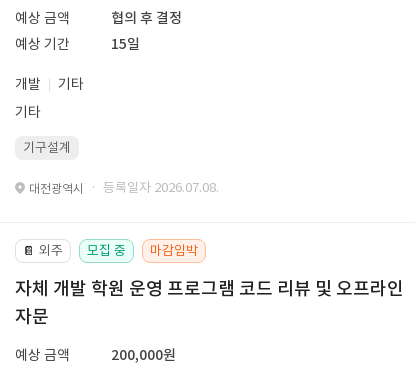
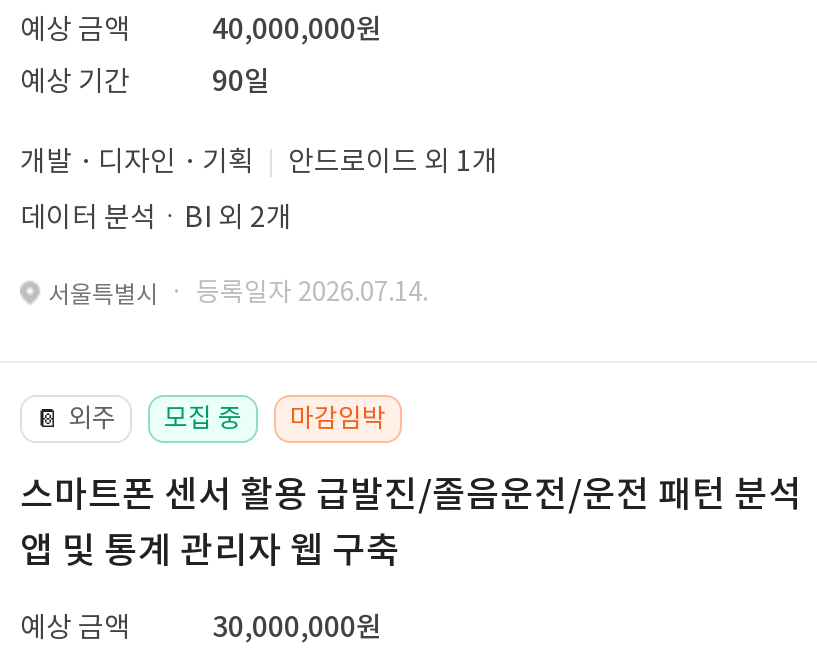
- 협의 후 결정
+ 40,000,000원

- 15일
- 개발
- 기타
- 기타
- 기구설계
- 대전광역시 · 등록일자 2026.07.08.
+ 90일
+ 개발 · 디자인 · 기획
+ 안드로이드 외 1개
+ 데이터 분석ㆍBI 외 2개
+ 서울특별시 · 등록일자 2026.07.14.

- 자체 개발 학원 운영 프로그램 코드 리뷰 및 오프라인
- 자문
+ 스마트폰 센서 활용 급발진/졸음운전/운전 패턴 분석
+ 앱 및 통계 관리자 웹 구축

- 200,000원
+ 30,000,000원
